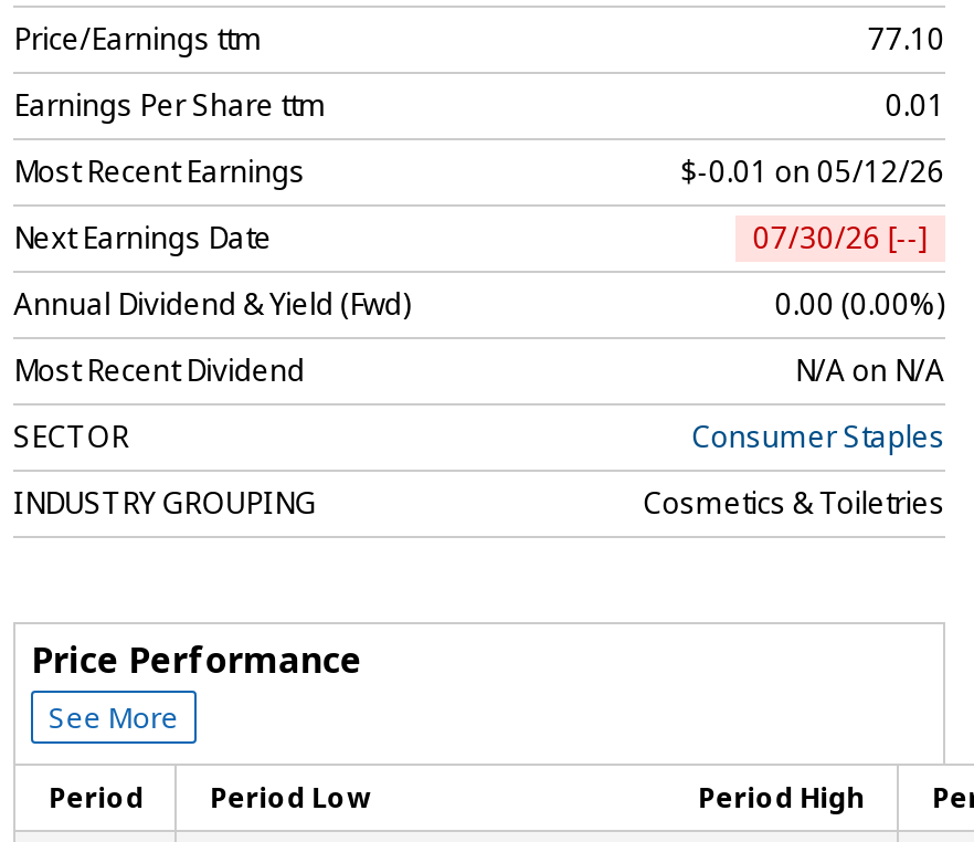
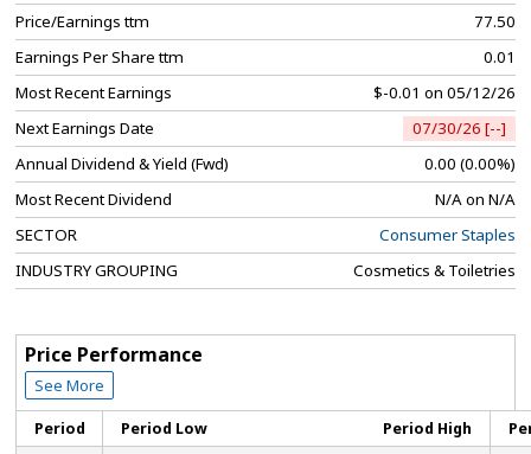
- 77.10
+ 77.50
